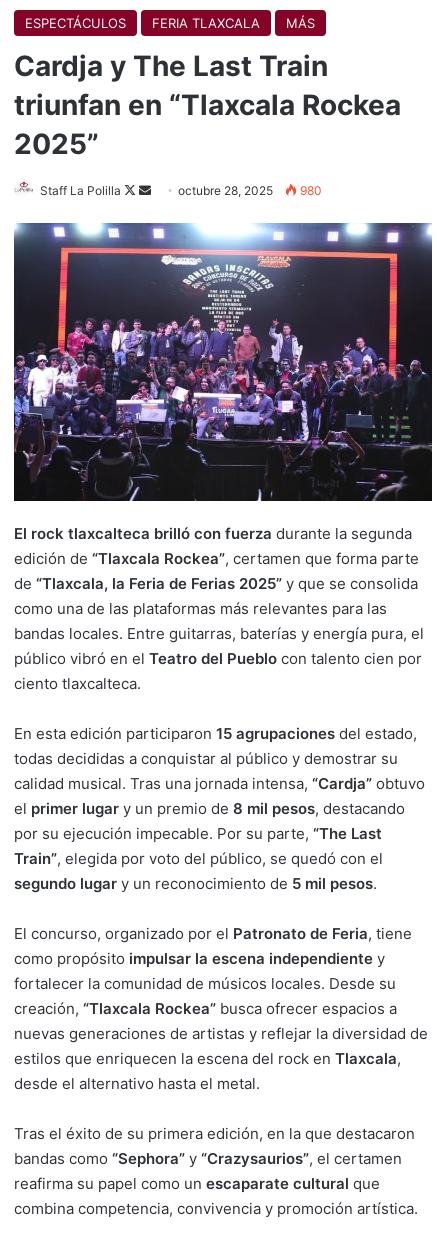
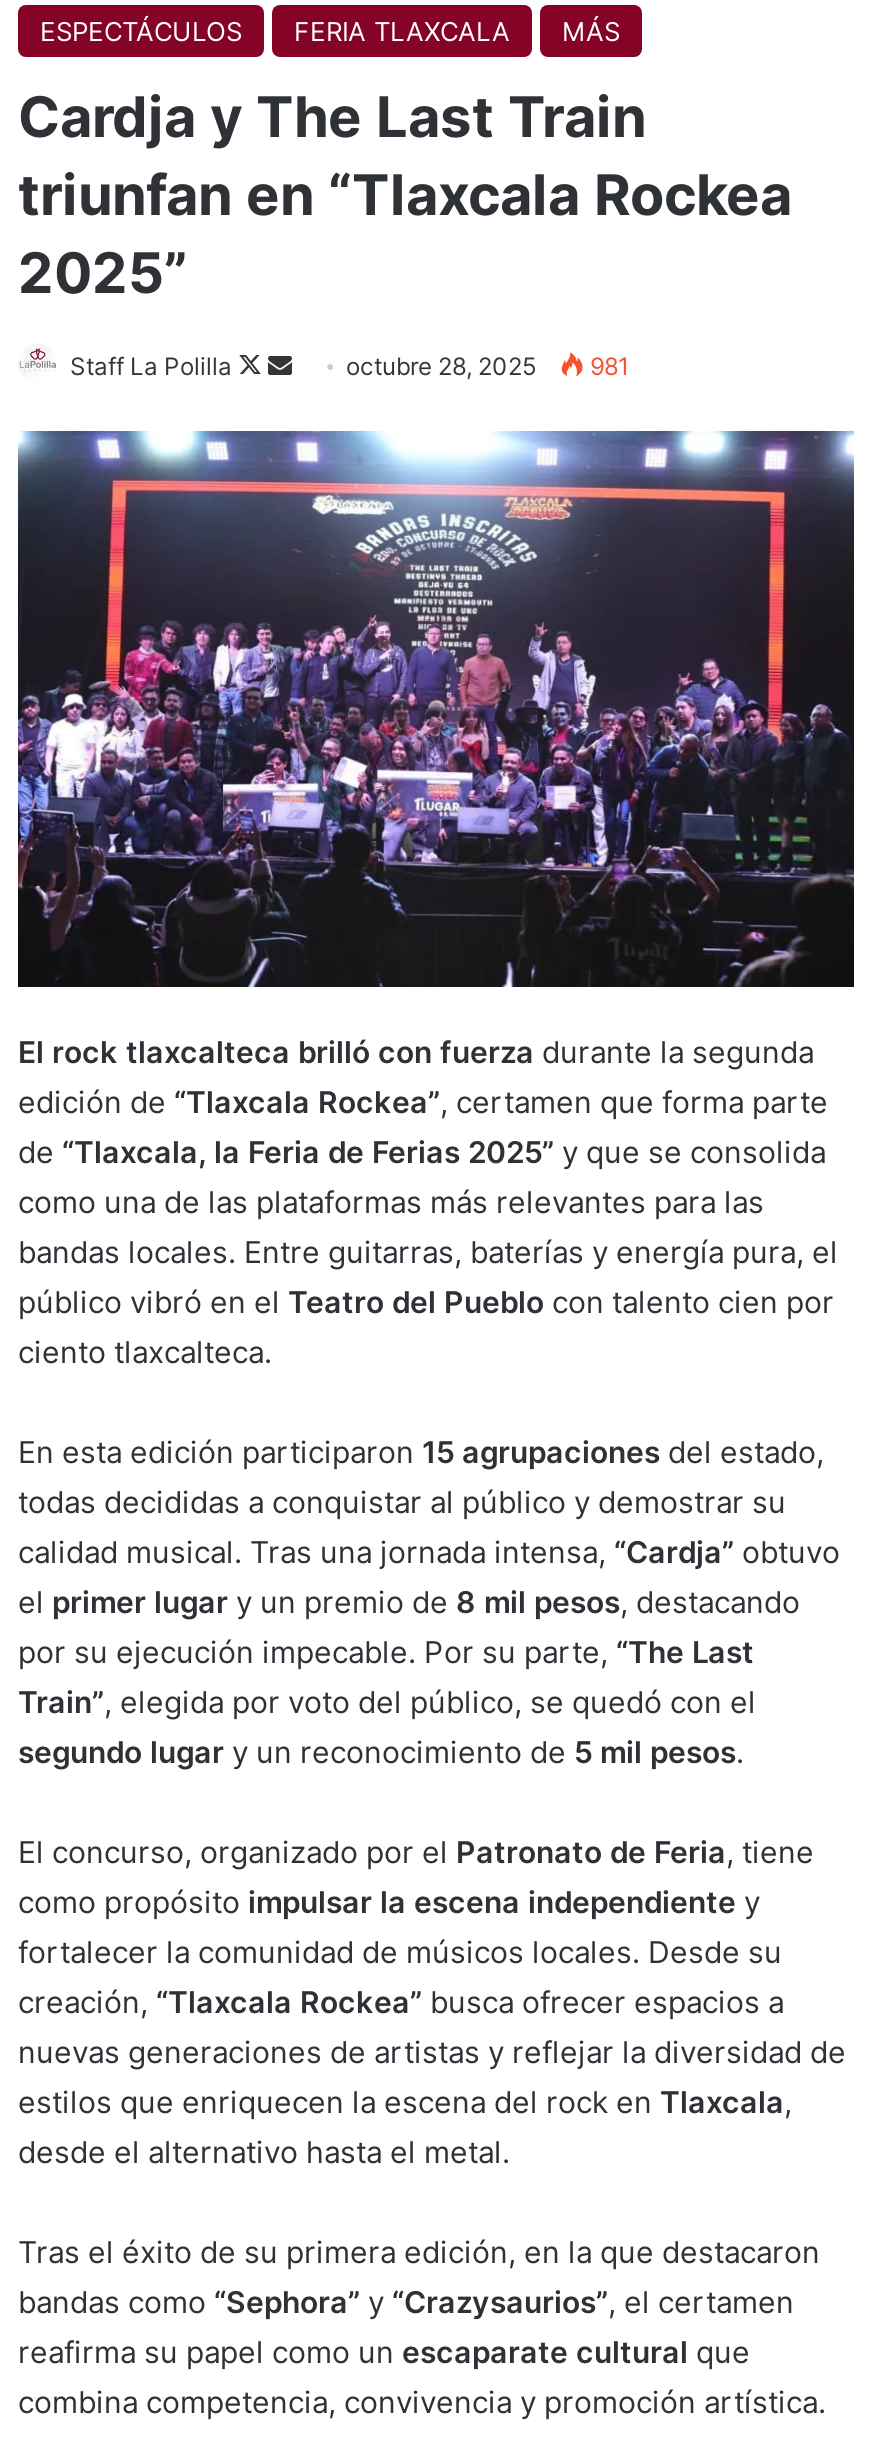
- 980
+ 981
